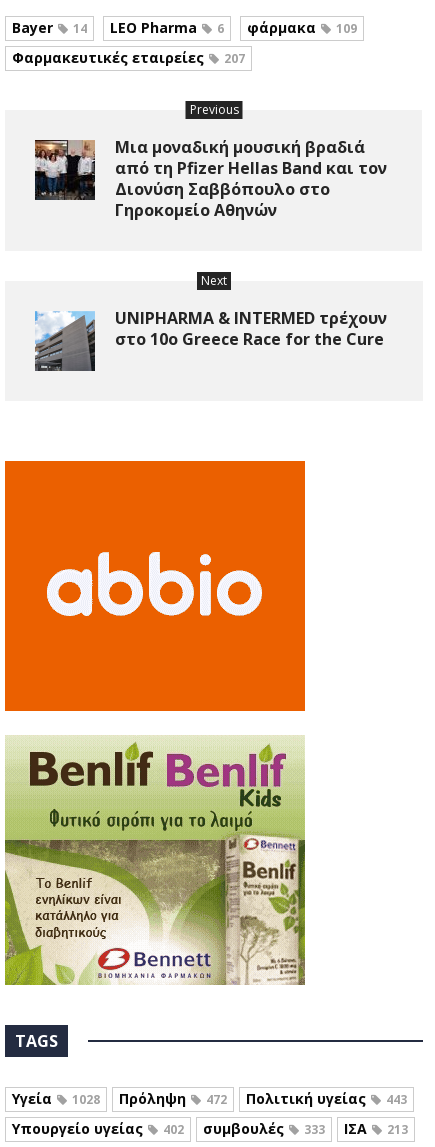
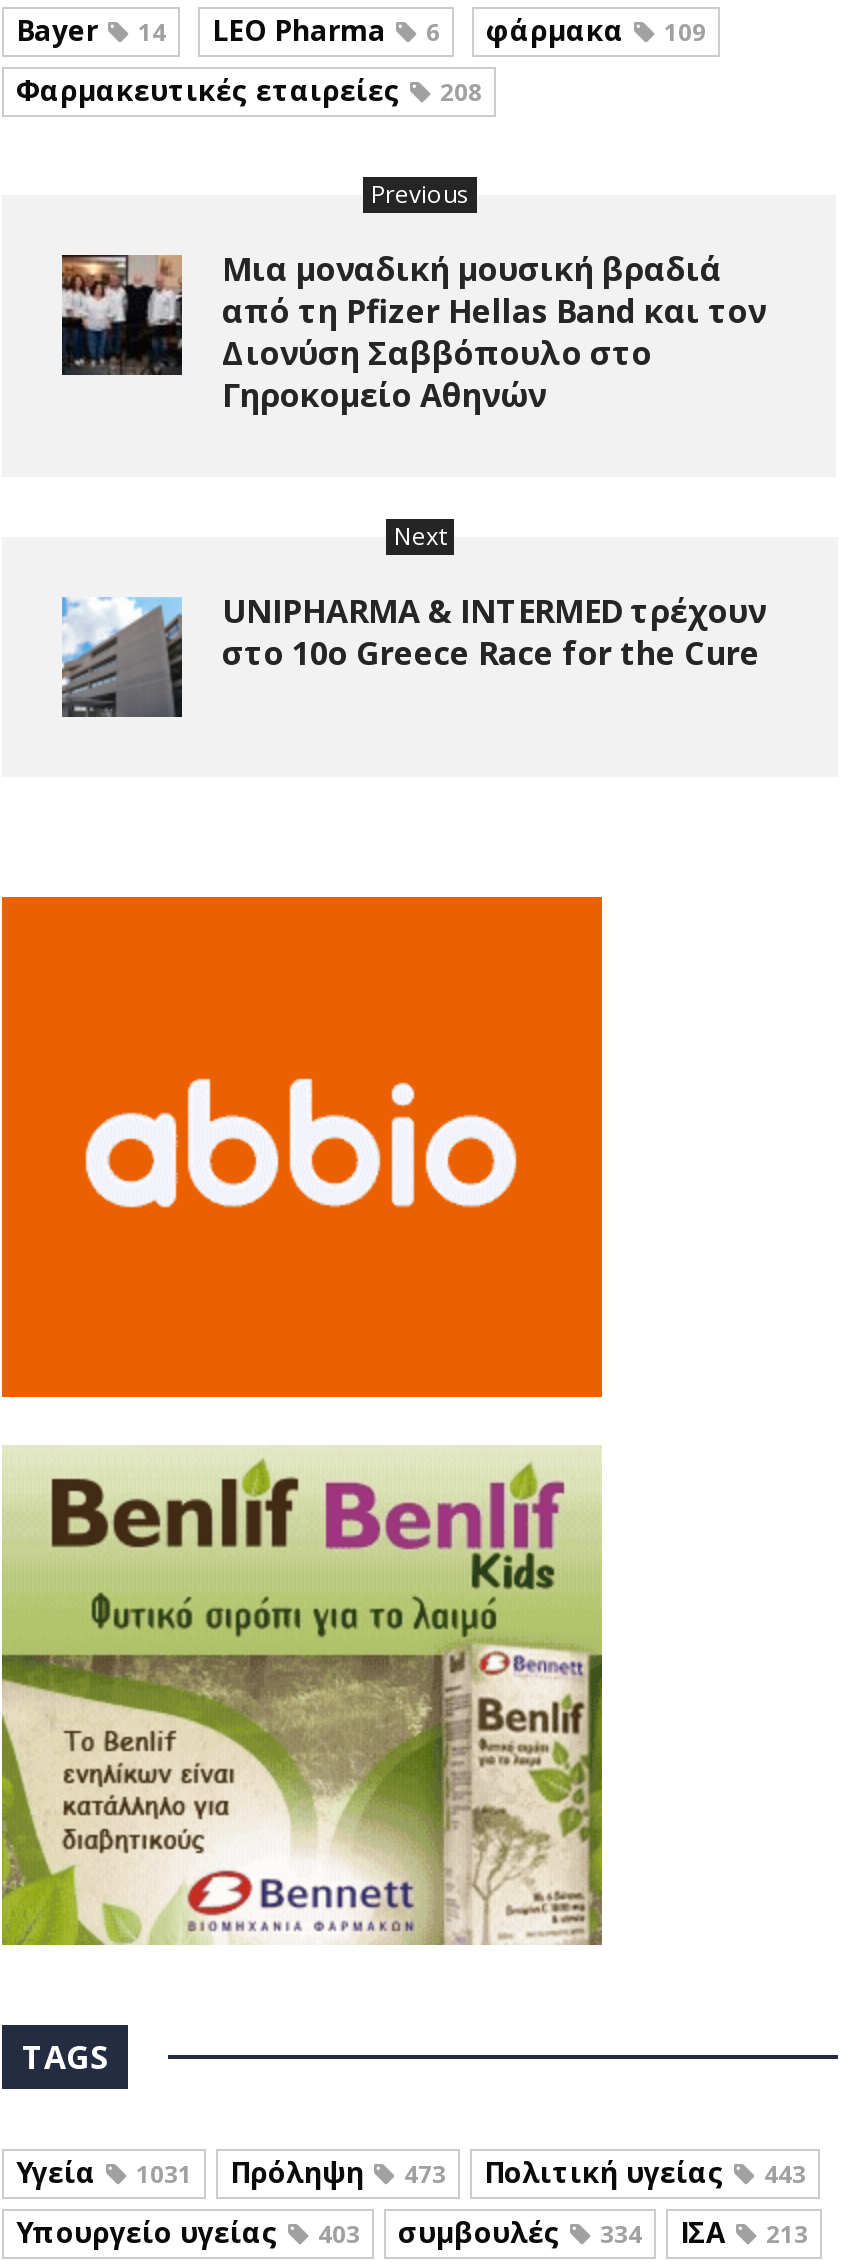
- Φαρμακευτικές εταιρείες 207
+ Φαρμακευτικές εταιρείες 208

- 1028
+ 1031

- 472
+ 473

- 402
+ 403

- 333
+ 334
